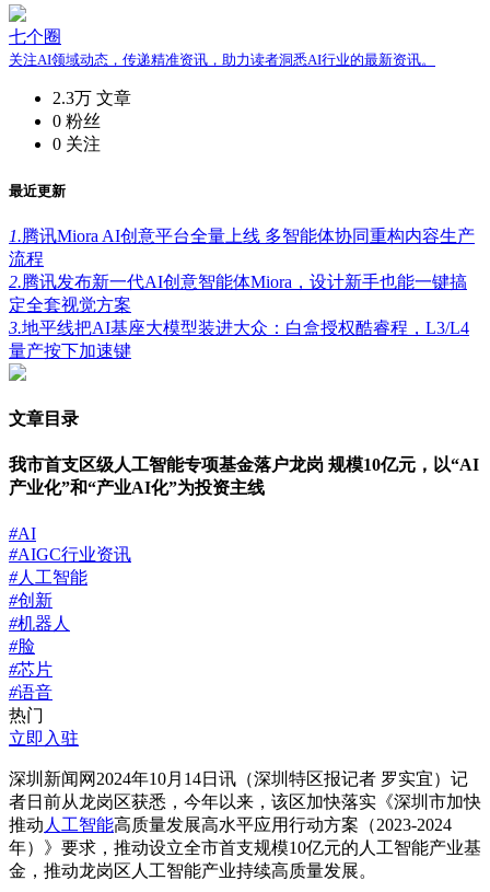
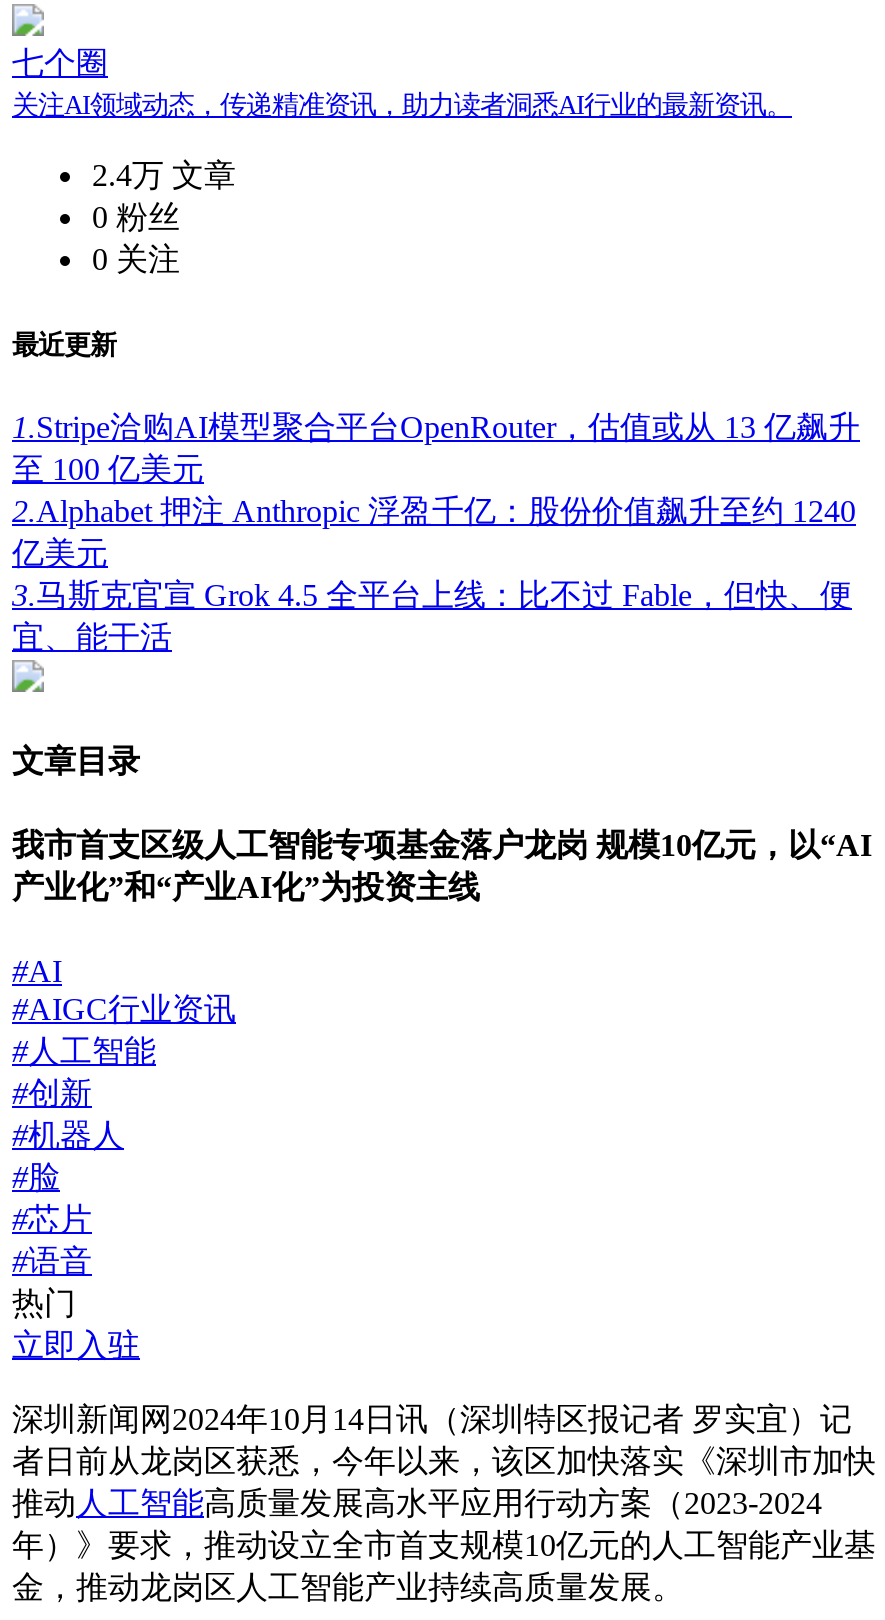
- 2.3万 文章
+ 2.4万 文章

- 1.腾讯Miora AI创意平台全量上线 多智能体协同重构内容生产
- 流程
- 2.腾讯发布新一代AI创意智能体Miora，设计新手也能一键搞
- 定全套视觉方案
- 3.地平线把AI基座大模型装进大众：白盒授权酷睿程，L3/L4
- 量产按下加速键
+ 1. Stripe洽购AI模型聚合平台OpenRouter，估值或从 13 亿飙升
+ 至 100 亿美元
+ 2. Alphabet 押注 Anthropic 浮盈千亿：股份价值飙升至约 1240
+ 亿美元
+ 3.马斯克官宣 Grok 4.5 全平台上线：比不过 Fable，但快、便
+ 宜、能干活
